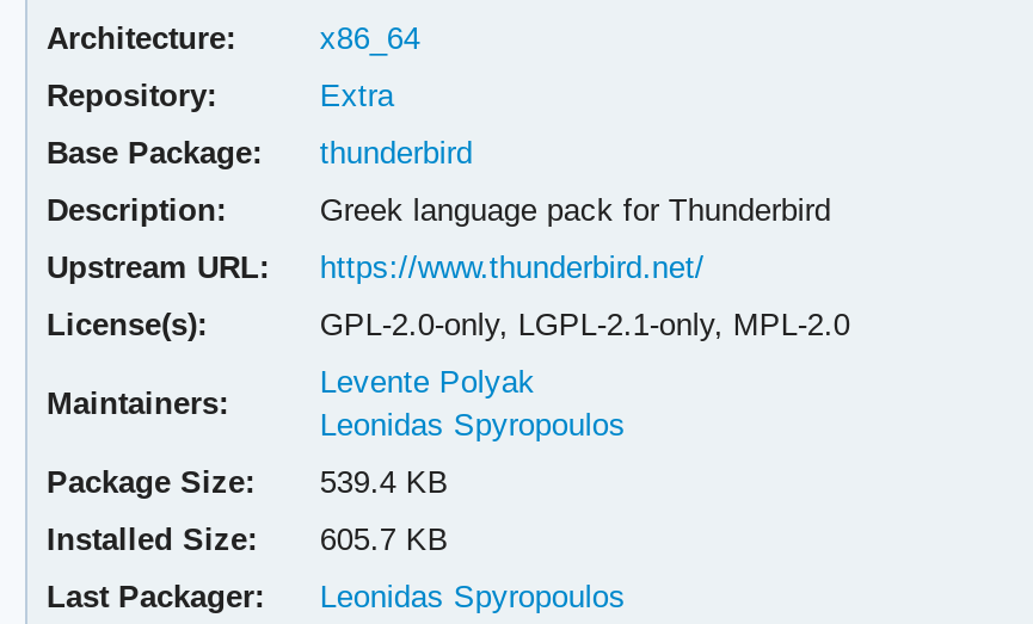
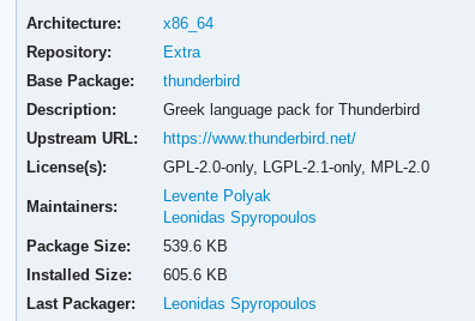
- Package Size: 539.4 KB
+ Package Size: 539.6 KB

- Installed Size: 605.7 KB
+ Installed Size: 605.6 KB
